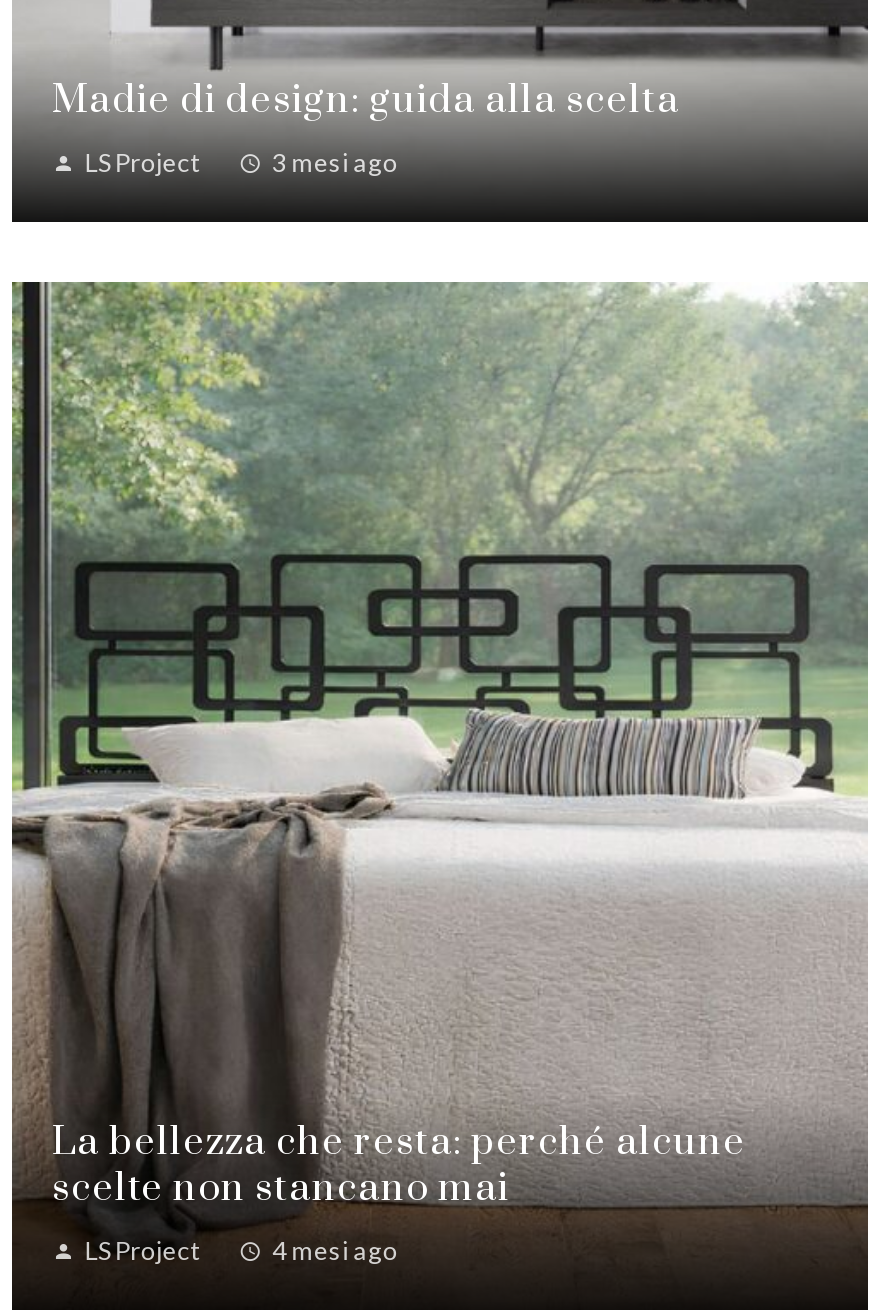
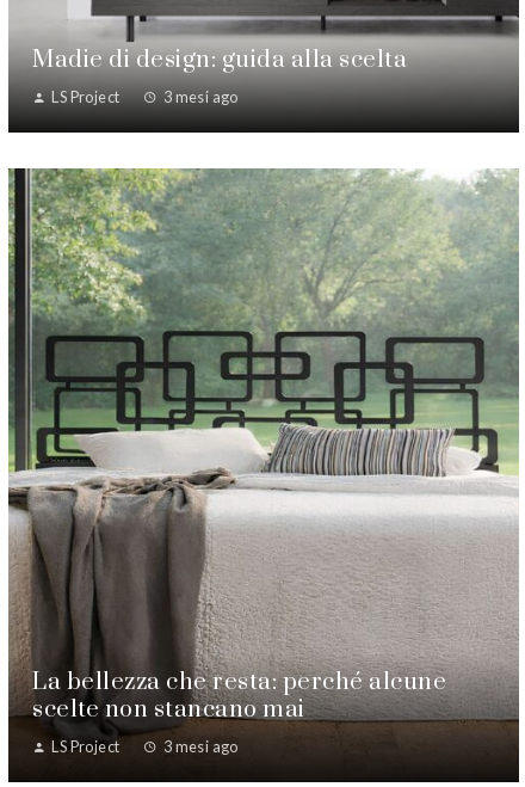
- 4 mesi ago
+ 3 mesi ago
